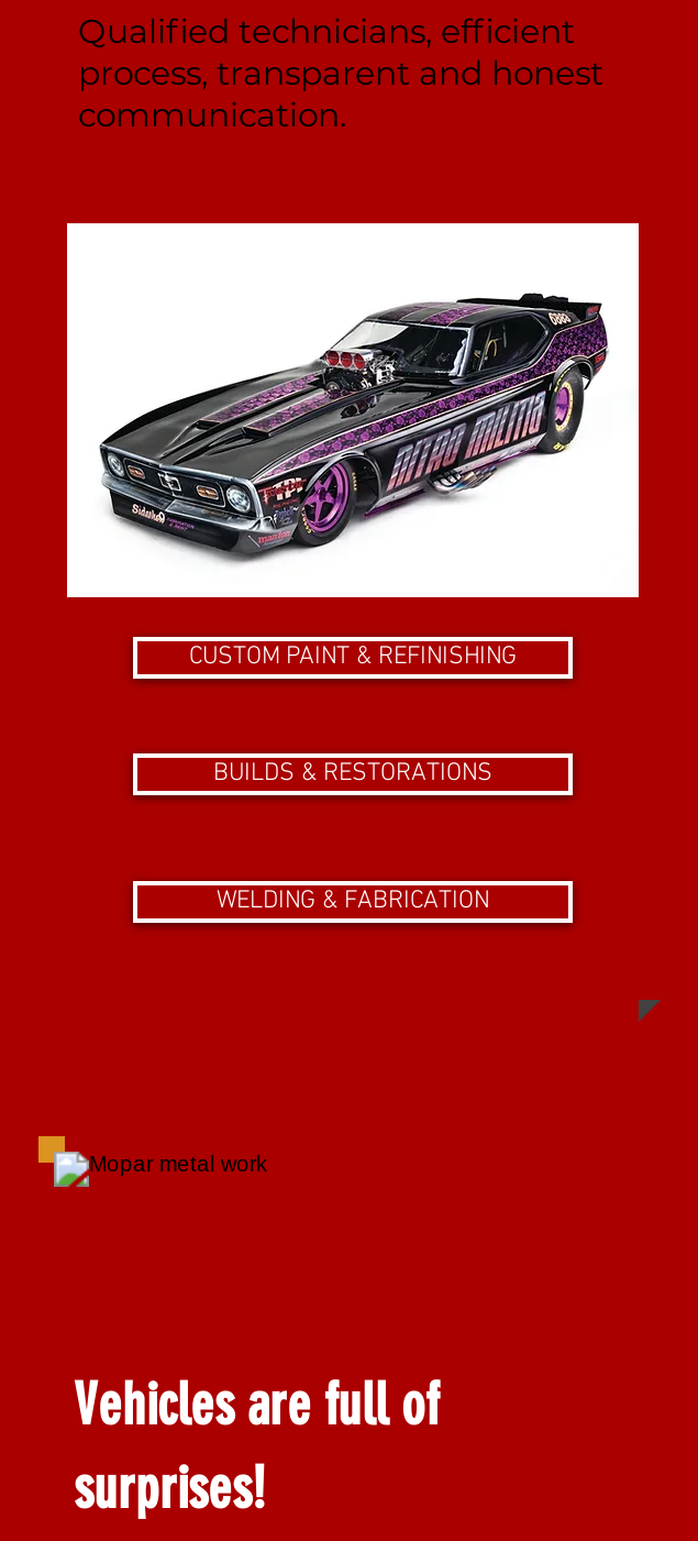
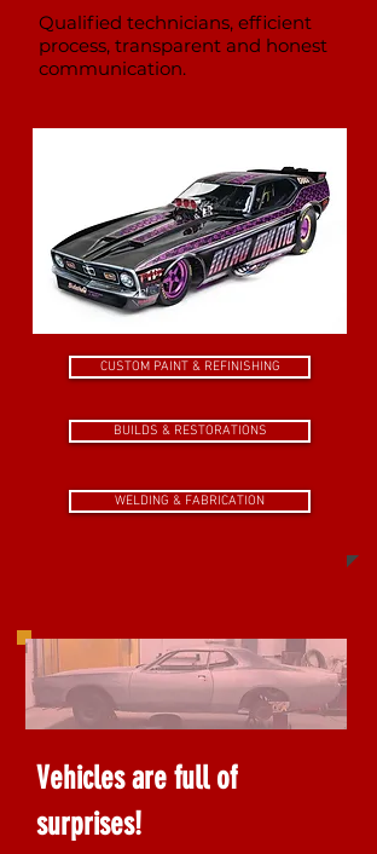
+ [image]
